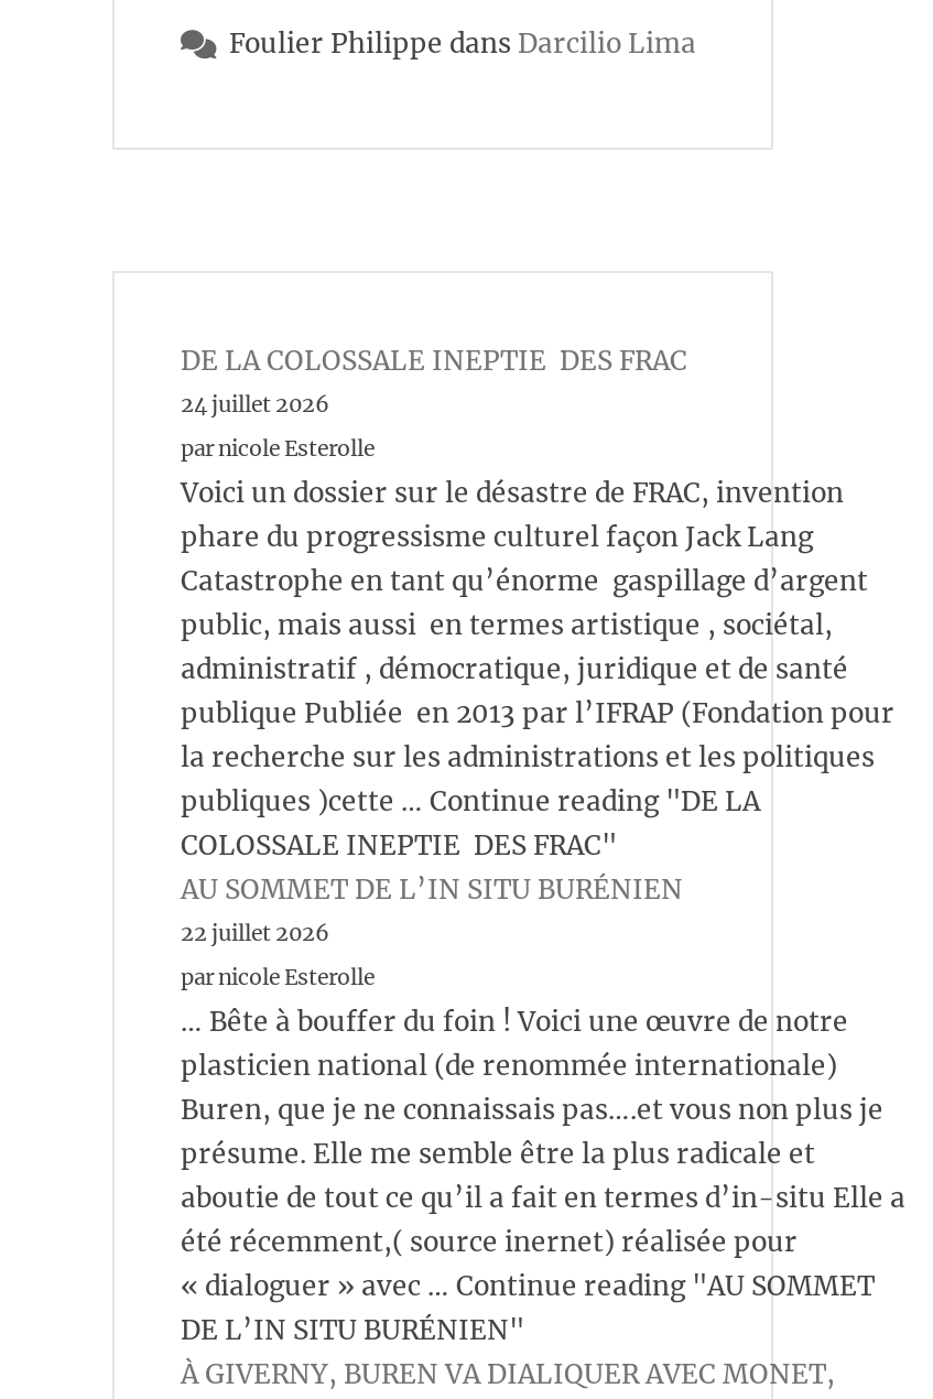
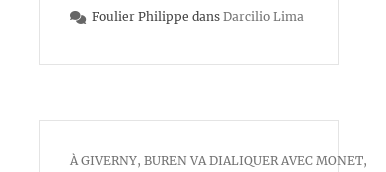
- DE LA COLOSSALE INEPTIE DES FRAC
- 24 juillet 2026
- par nicole Esterolle
- Voici un dossier sur le désastre de FRAC, invention
- phare du progressisme culturel façon Jack Lang
- Catastrophe en tant qu’énorme gaspillage d’argent
- public, mais aussi en termes artistique , sociétal,
- administratif , démocratique, juridique et de santé
- publique Publiée en 2013 par l’IFRAP (Fondation pour
- la recherche sur les administrations et les politiques
- publiques )cette … Continue reading "DE LA
- COLOSSALE INEPTIE DES FRAC"
- AU SOMMET DE L’IN SITU BURÉNIEN
- 22 juillet 2026
- par nicole Esterolle
- … Bête à bouffer du foin ! Voici une œuvre de notre
- plasticien national (de renommée internationale)
- Buren, que je ne connaissais pas….et vous non plus je
- présume. Elle me semble être la plus radicale et
- aboutie de tout ce qu’il a fait en termes d’in-situ Elle a
- été récemment,( source inernet) réalisée pour
- « dialoguer » avec … Continue reading "AU SOMMET
- DE L’IN SITU BURÉNIEN"
